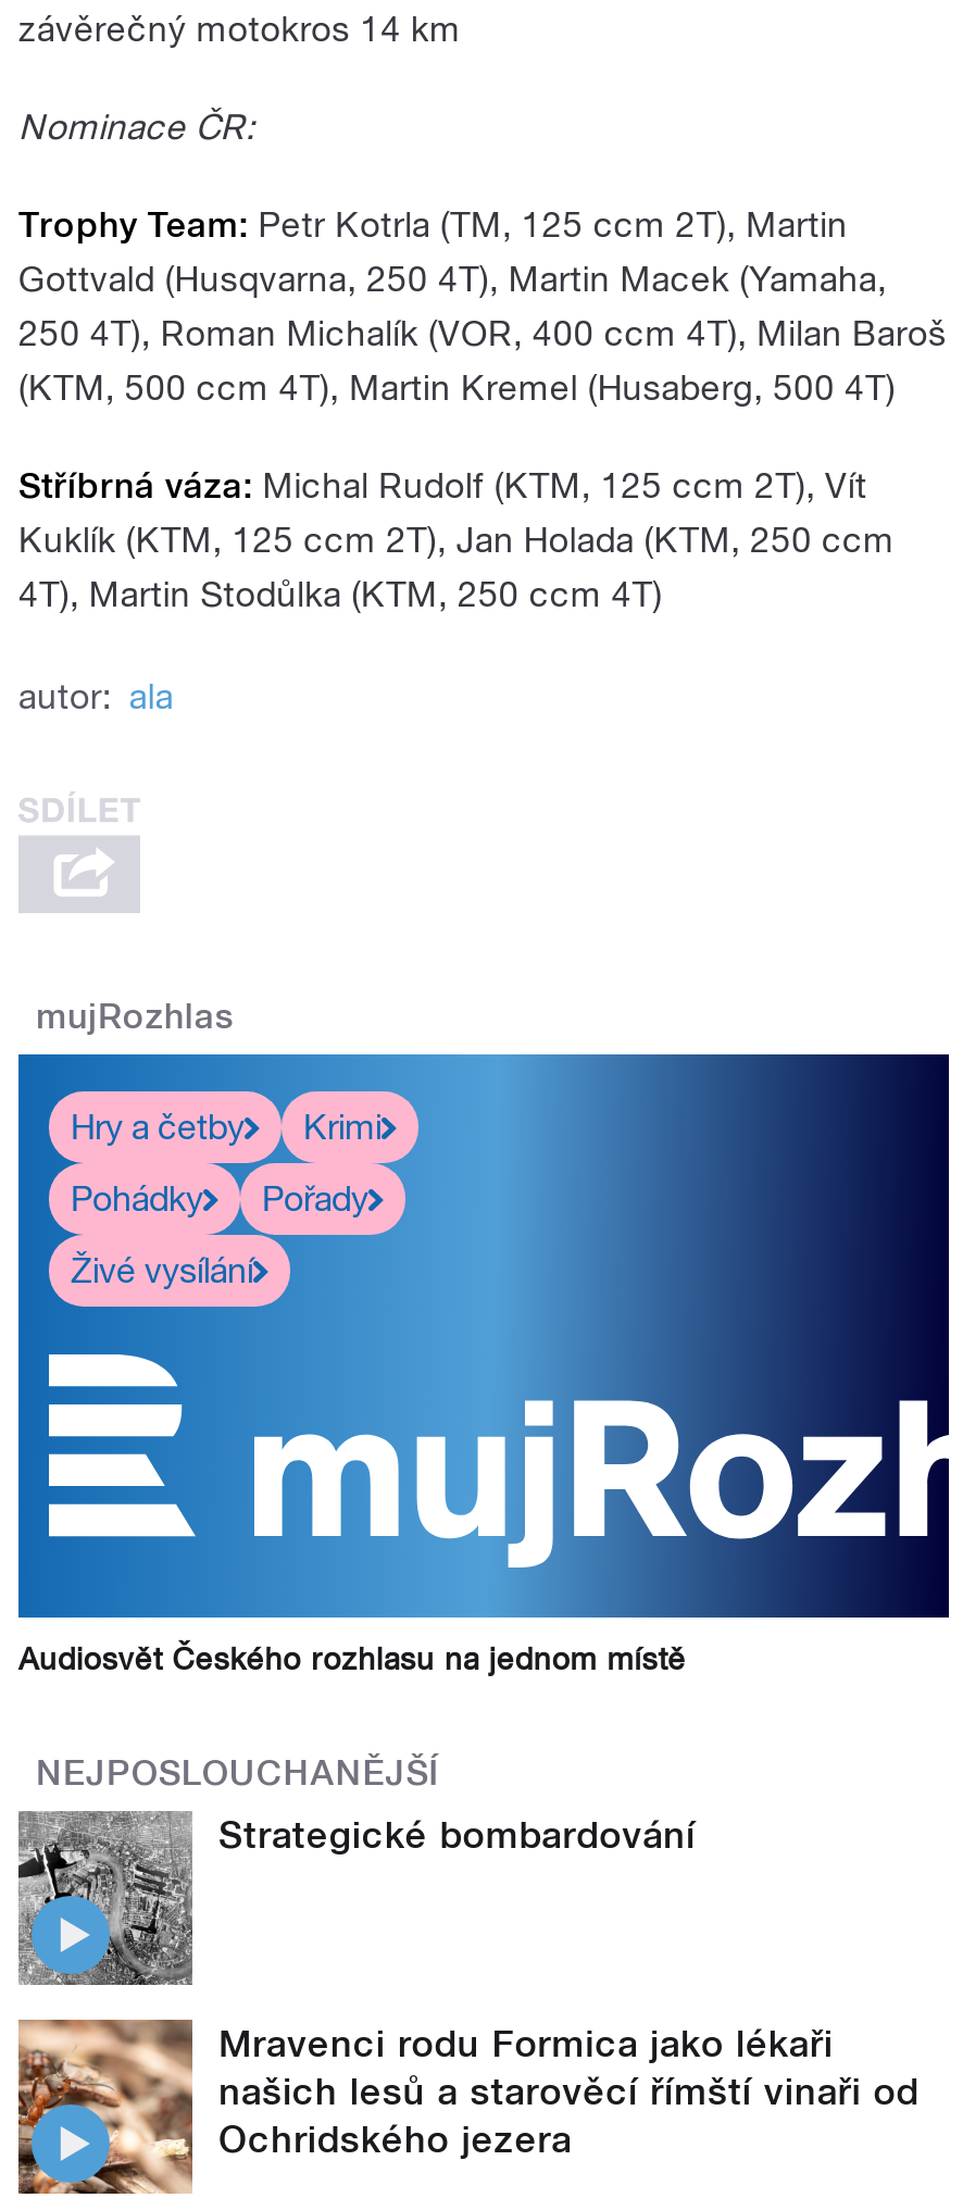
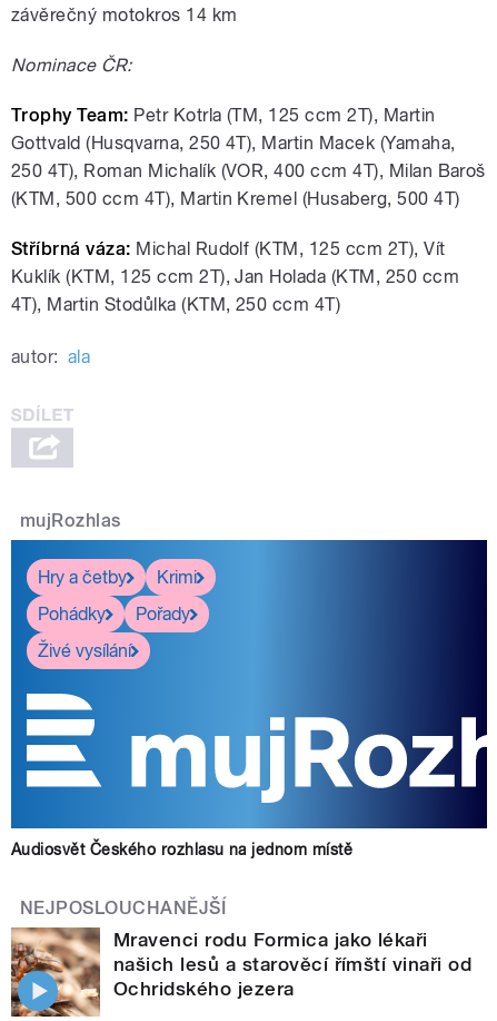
- [image]
- Strategické bombardování
